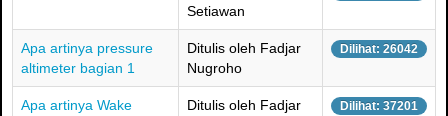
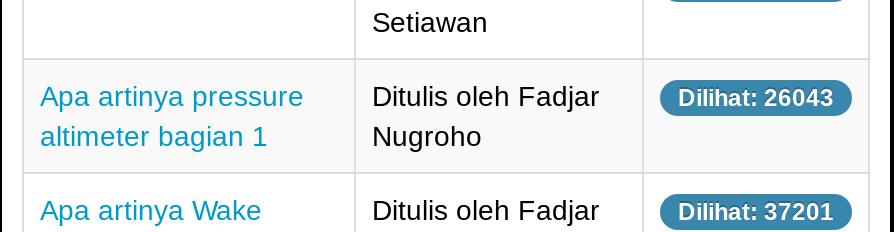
- Dilihat: 26042
+ Dilihat: 26043
